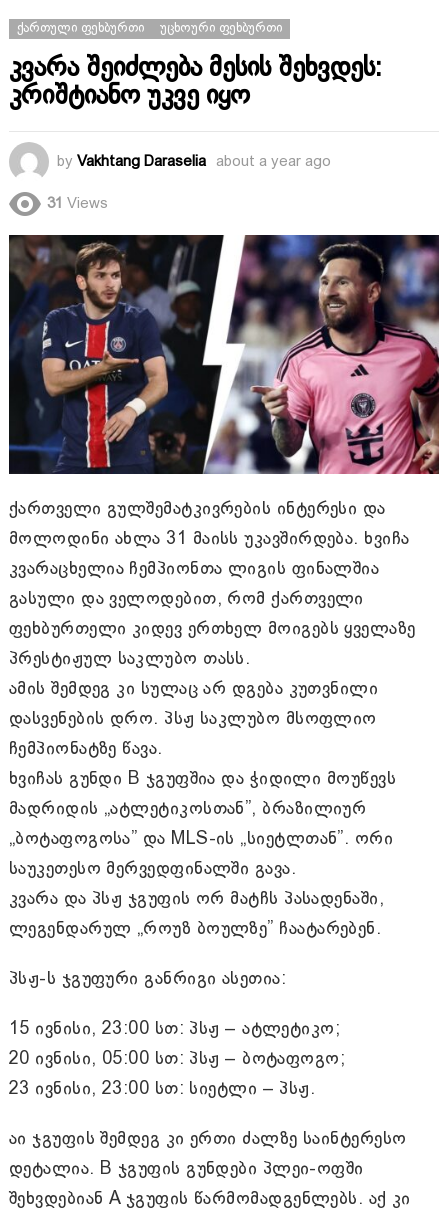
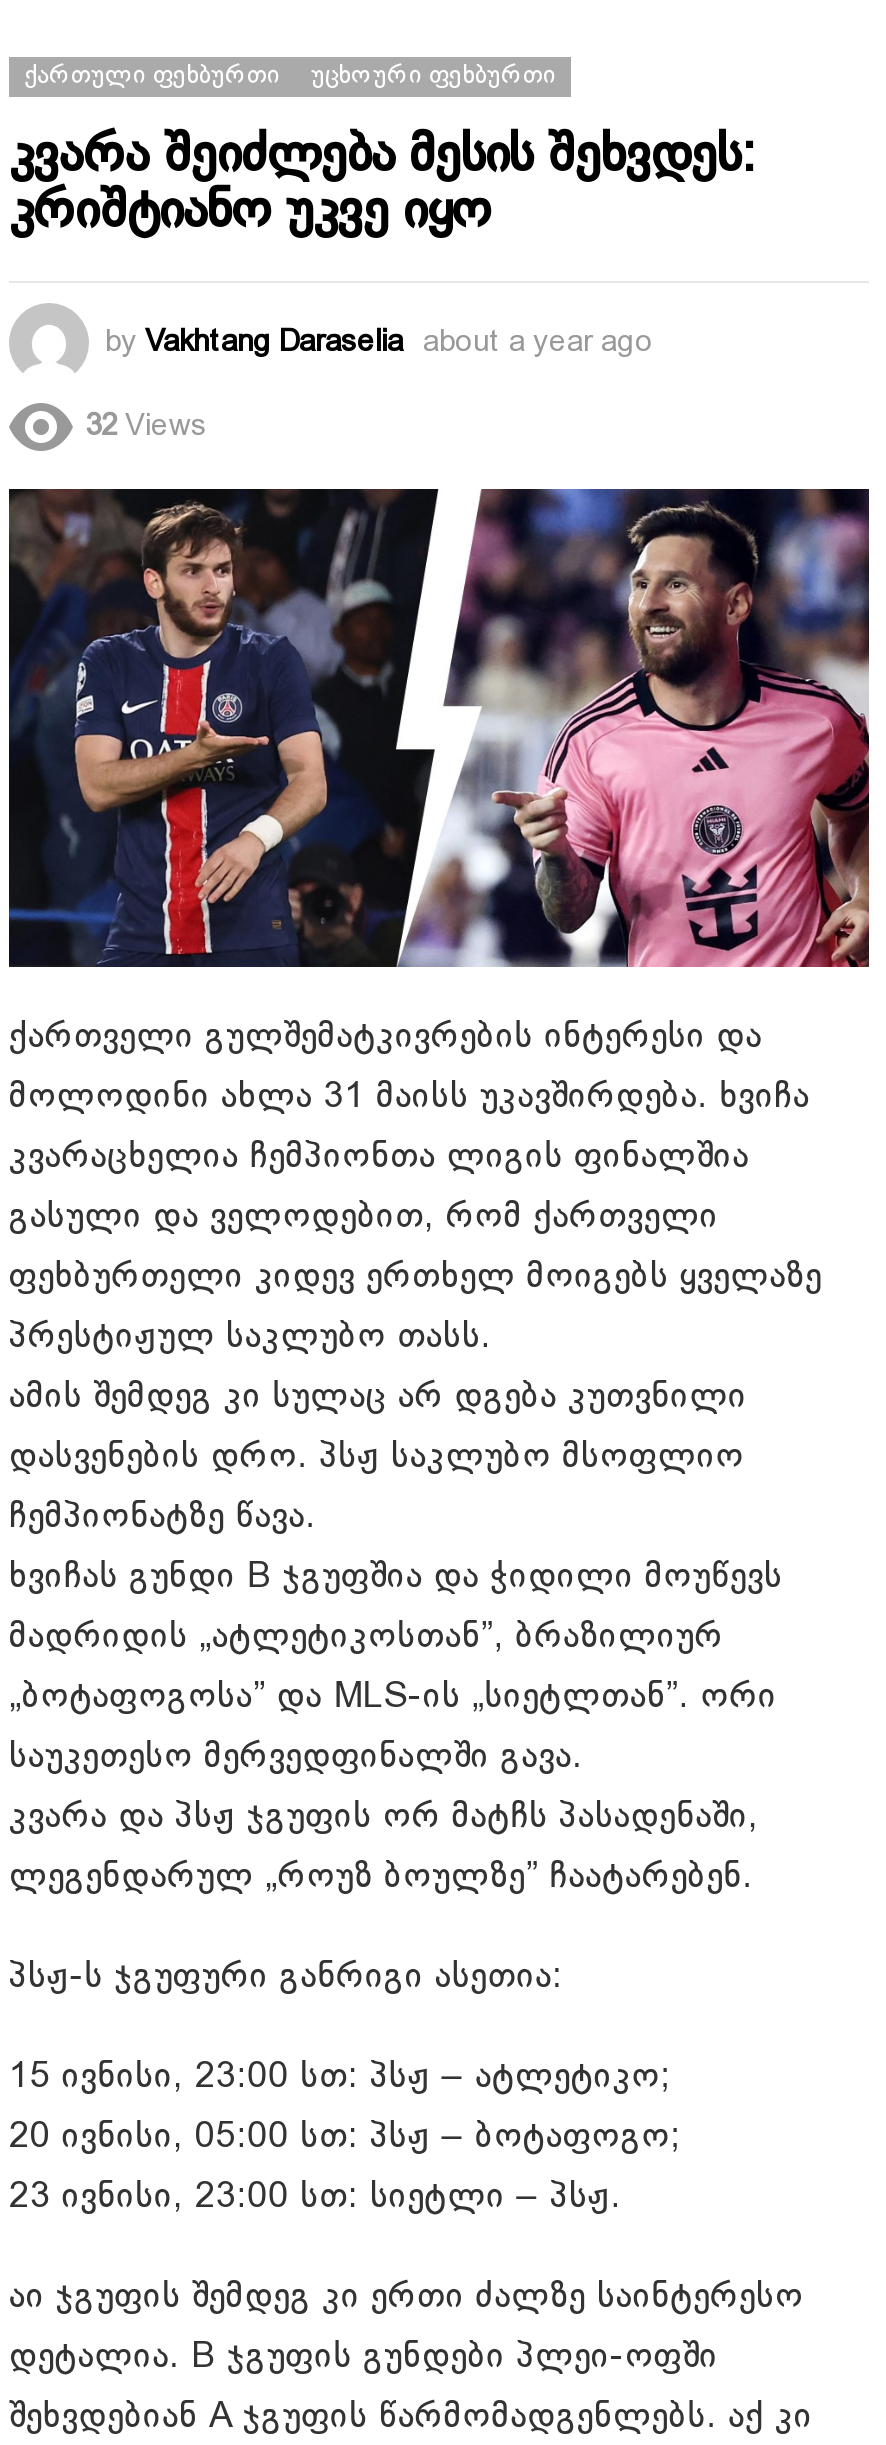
- 31 Views
+ 32 Views
